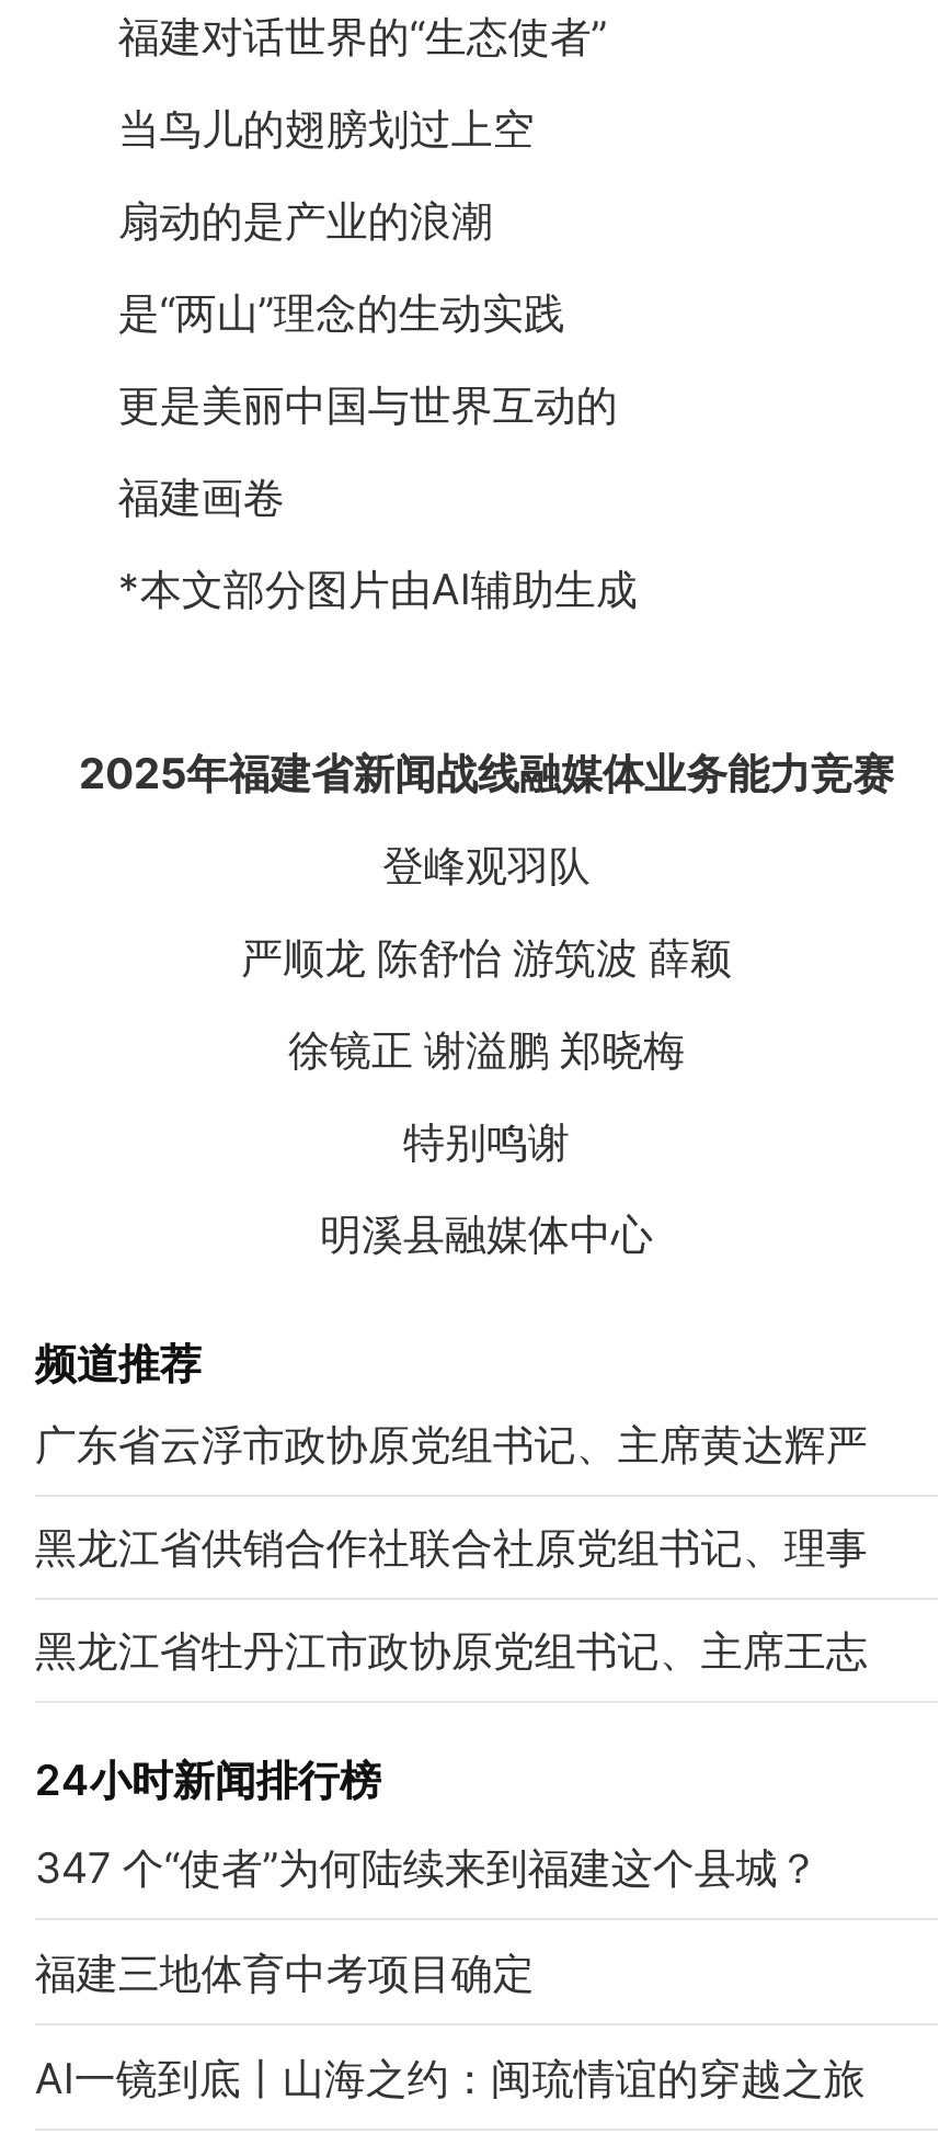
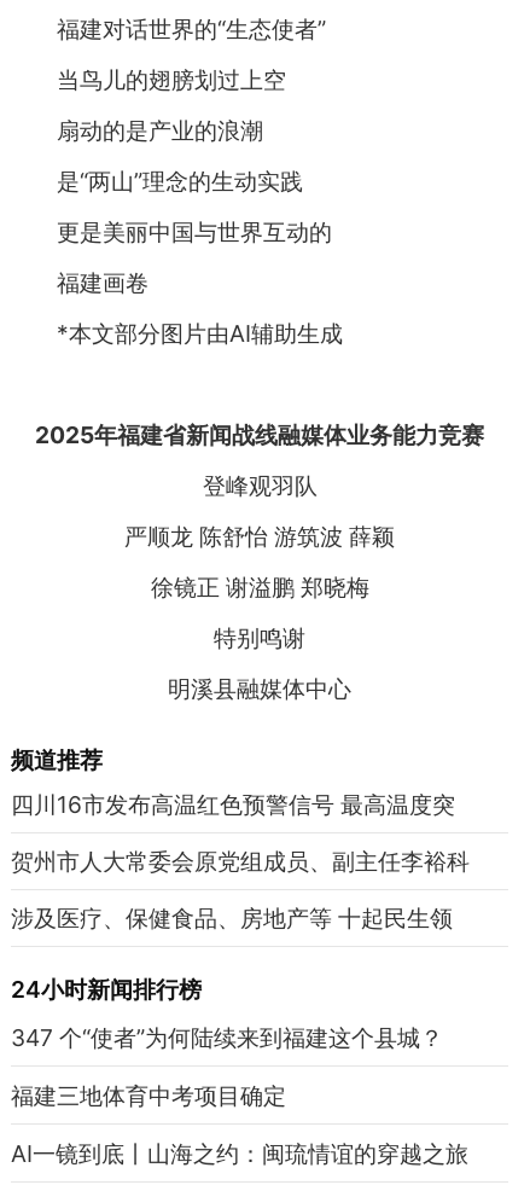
- 广东省云浮市政协原党组书记、主席黄达辉严
+ 四川16市发布高温红色预警信号 最高温度突

- 黑龙江省供销合作社联合社原党组书记、理事
+ 贺州市人大常委会原党组成员、副主任李裕科

- 黑龙江省牡丹江市政协原党组书记、主席王志
+ 涉及医疗、保健食品、房地产等 十起民生领
